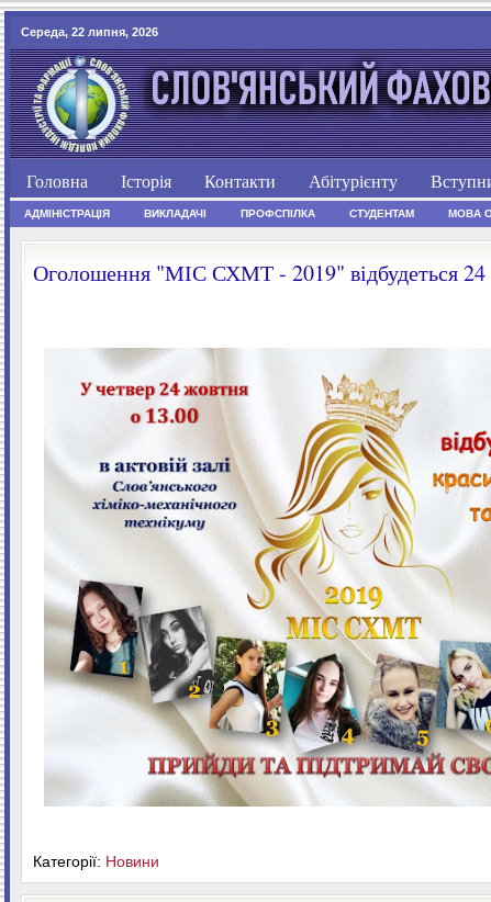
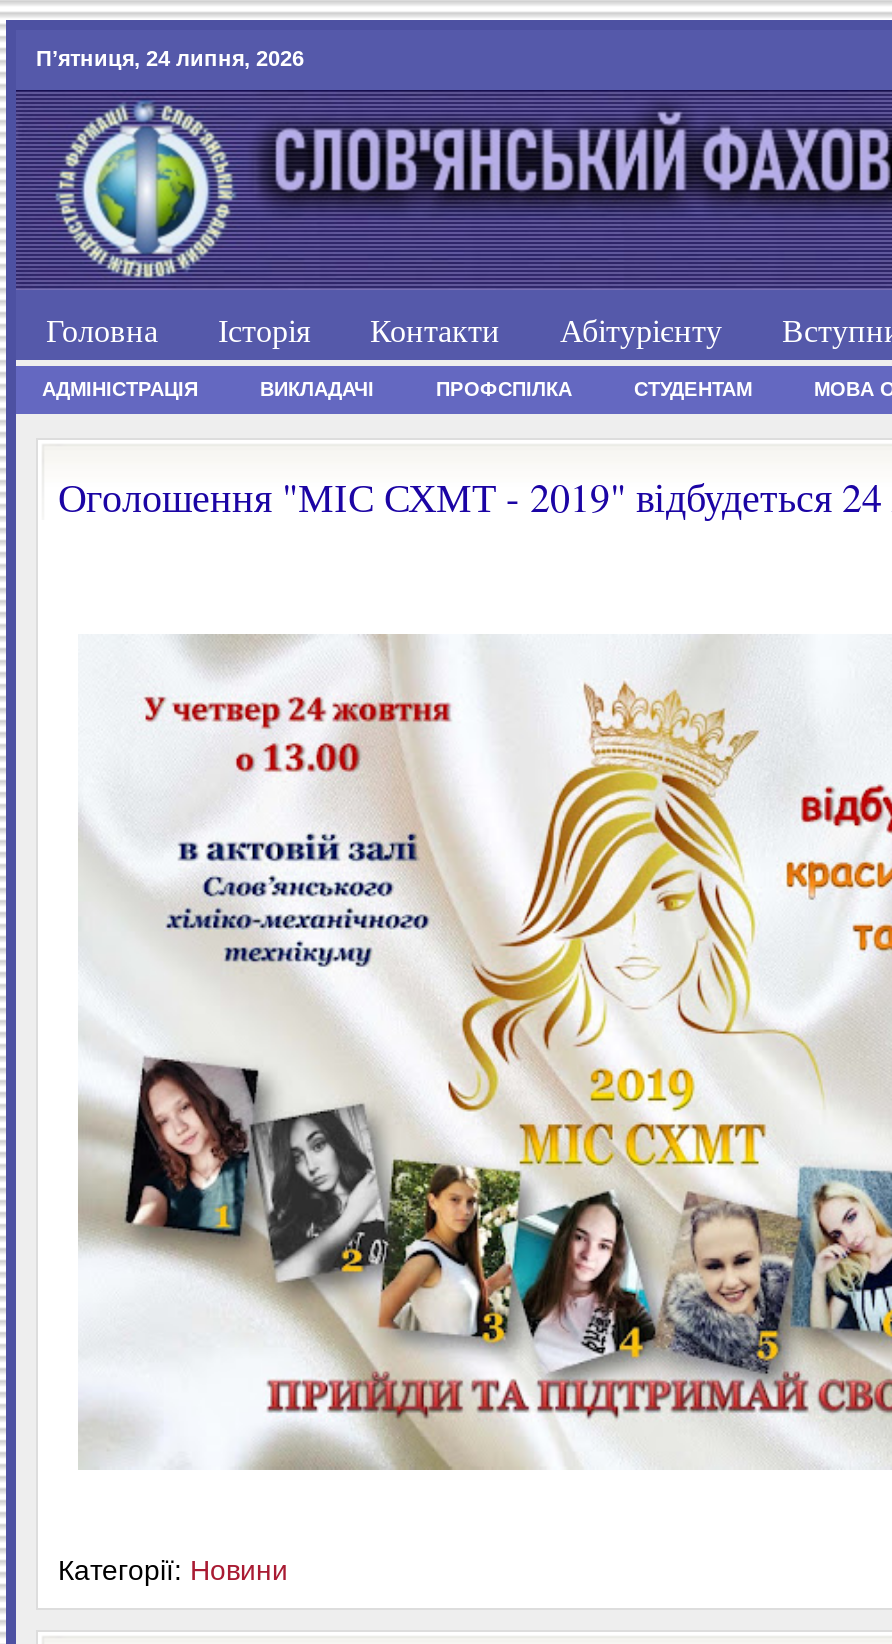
- Середа, 22 липня, 2026
+ П’ятниця, 24 липня, 2026
